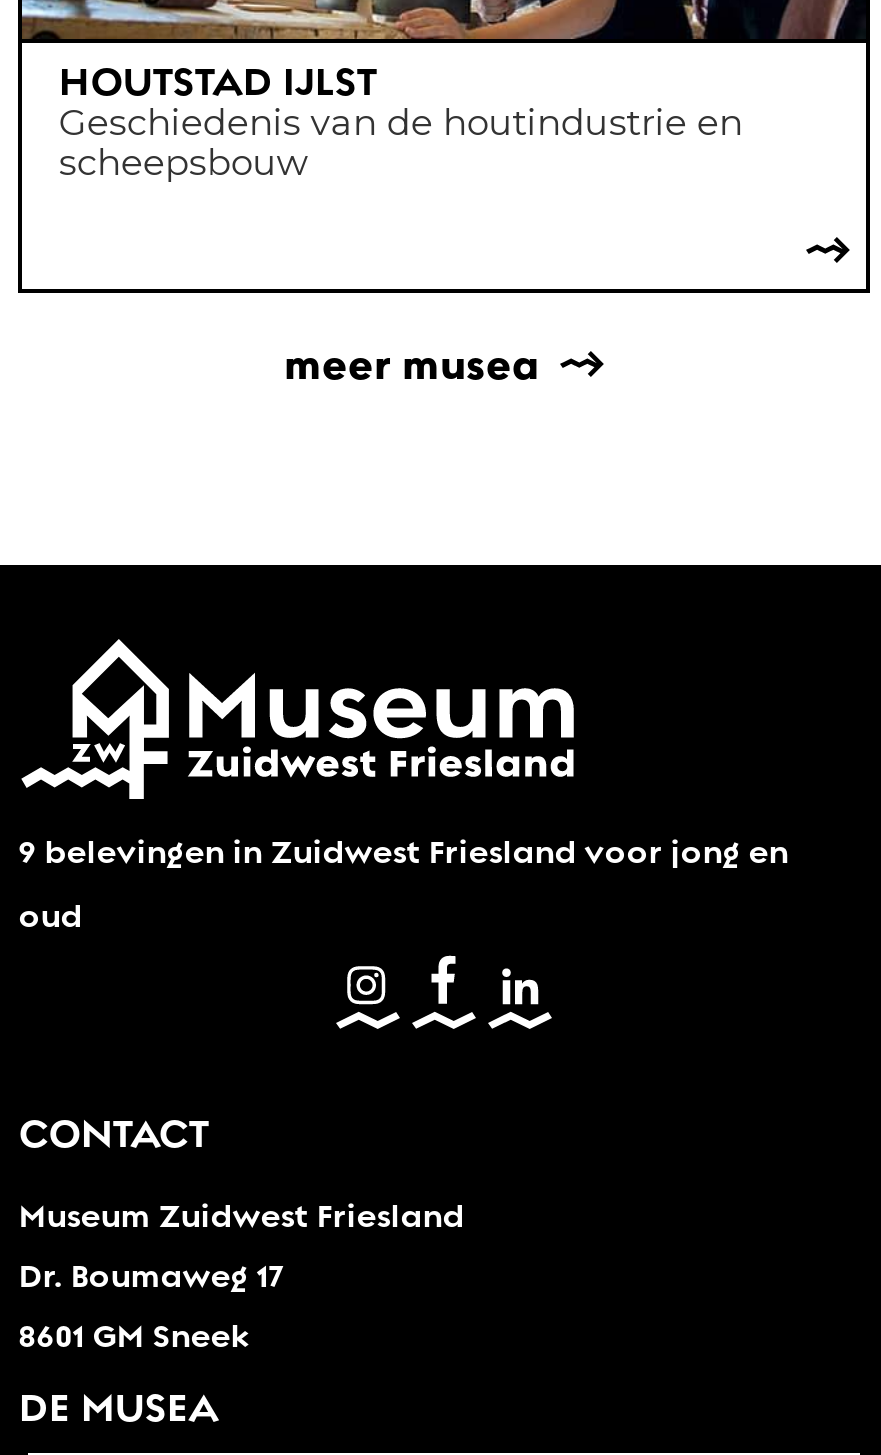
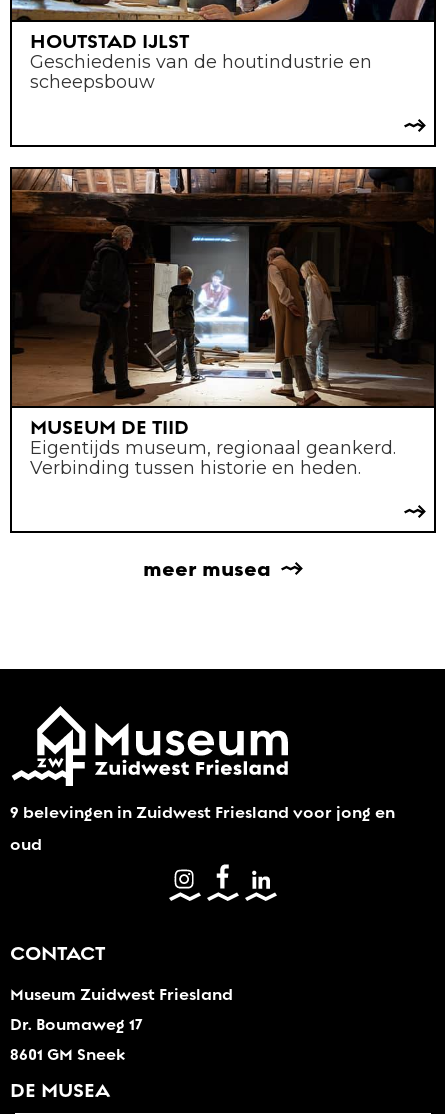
+ [image]
+ MUSEUM DE TIID
+ Eigentijds museum, regionaal geankerd.
+ Verbinding tussen historie en heden.
